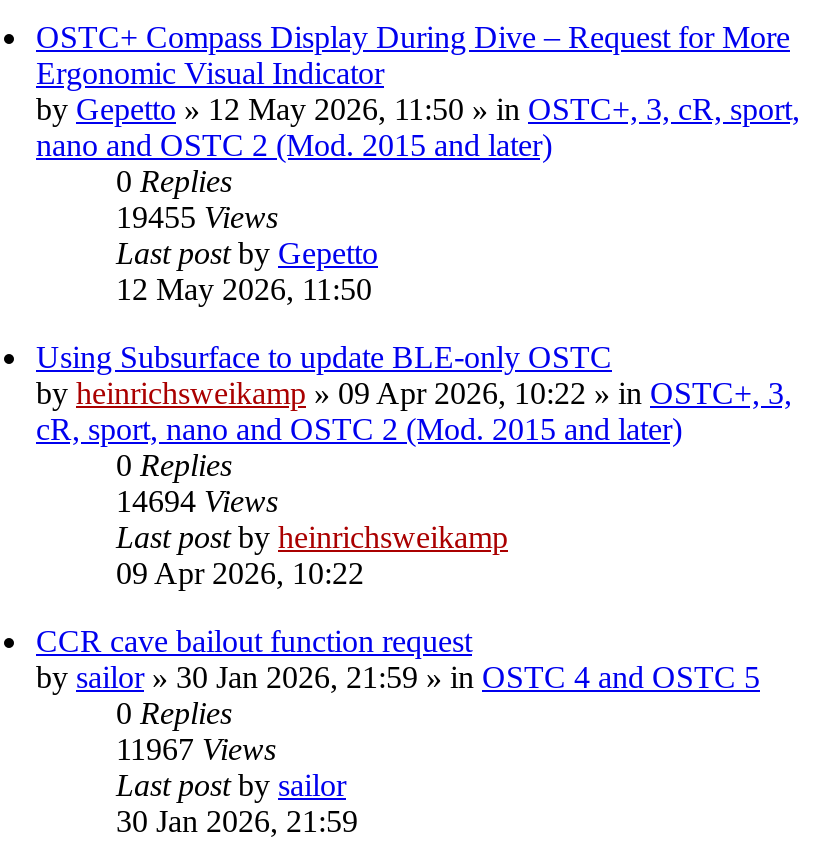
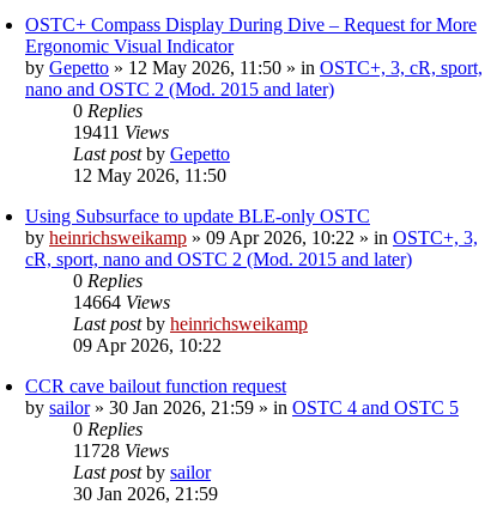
- 19455 Views
+ 19411 Views

- 14694 Views
+ 14664 Views

- 11967 Views
+ 11728 Views
